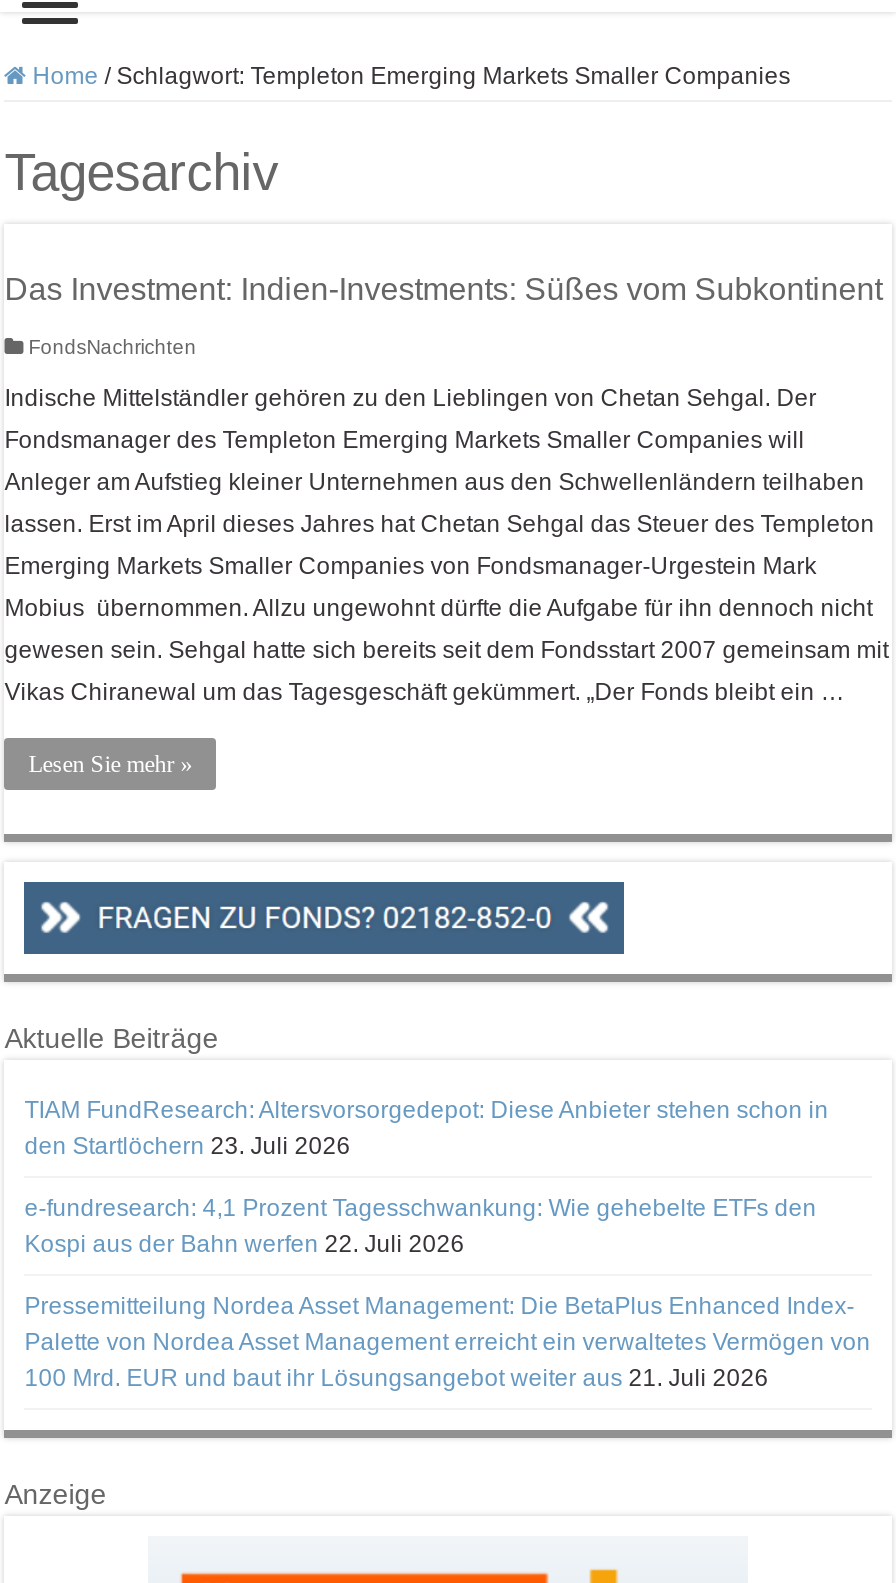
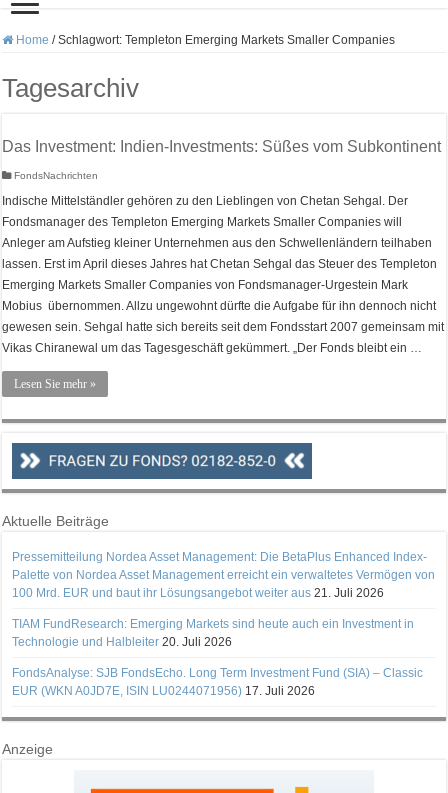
- TIAM FundResearch: Altersvorsorgedepot: Diese Anbieter stehen schon in
- den Startlöchern 23. Juli 2026
- e-fundresearch: 4,1 Prozent Tagesschwankung: Wie gehebelte ETFs den
- Kospi aus der Bahn werfen 22. Juli 2026

moved up: Pressemitteilung Nordea Asset Management: Die BetaPlus Enhanced Index- | Palette von Nordea Asset Management erreicht ein verwaltetes Vermögen von | 100 Mrd. EUR und baut ihr Lösungsangebot weiter aus 21. Juli 2026

+ TIAM FundResearch: Emerging Markets sind heute auch ein Investment in
+ Technologie und Halbleiter 20. Juli 2026
+ FondsAnalyse: SJB FondsEcho. Long Term Investment Fund (SIA) – Classic
+ EUR (WKN A0JD7E, ISIN LU0244071956) 17. Juli 2026
